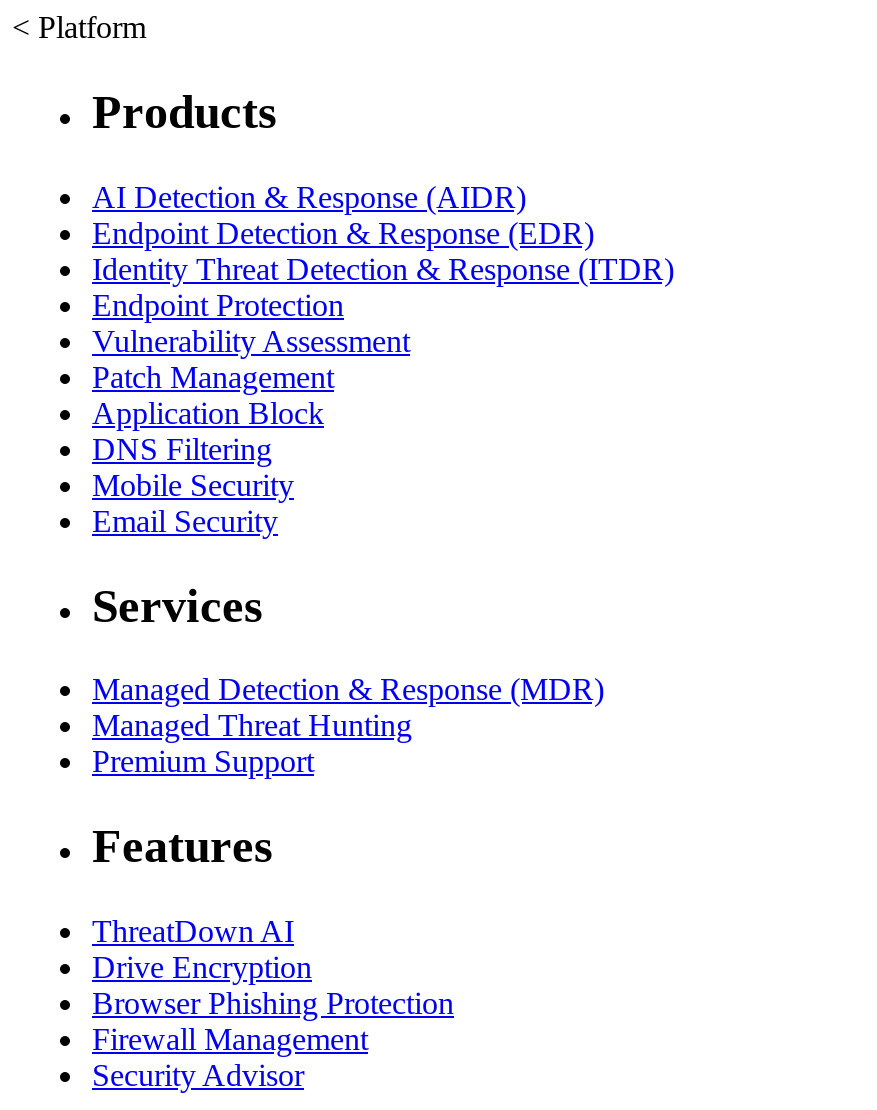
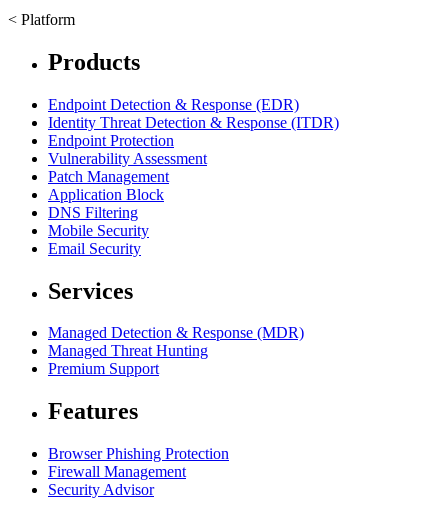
- AI Detection & Response (AIDR)

- ThreatDown AI
- Drive Encryption
